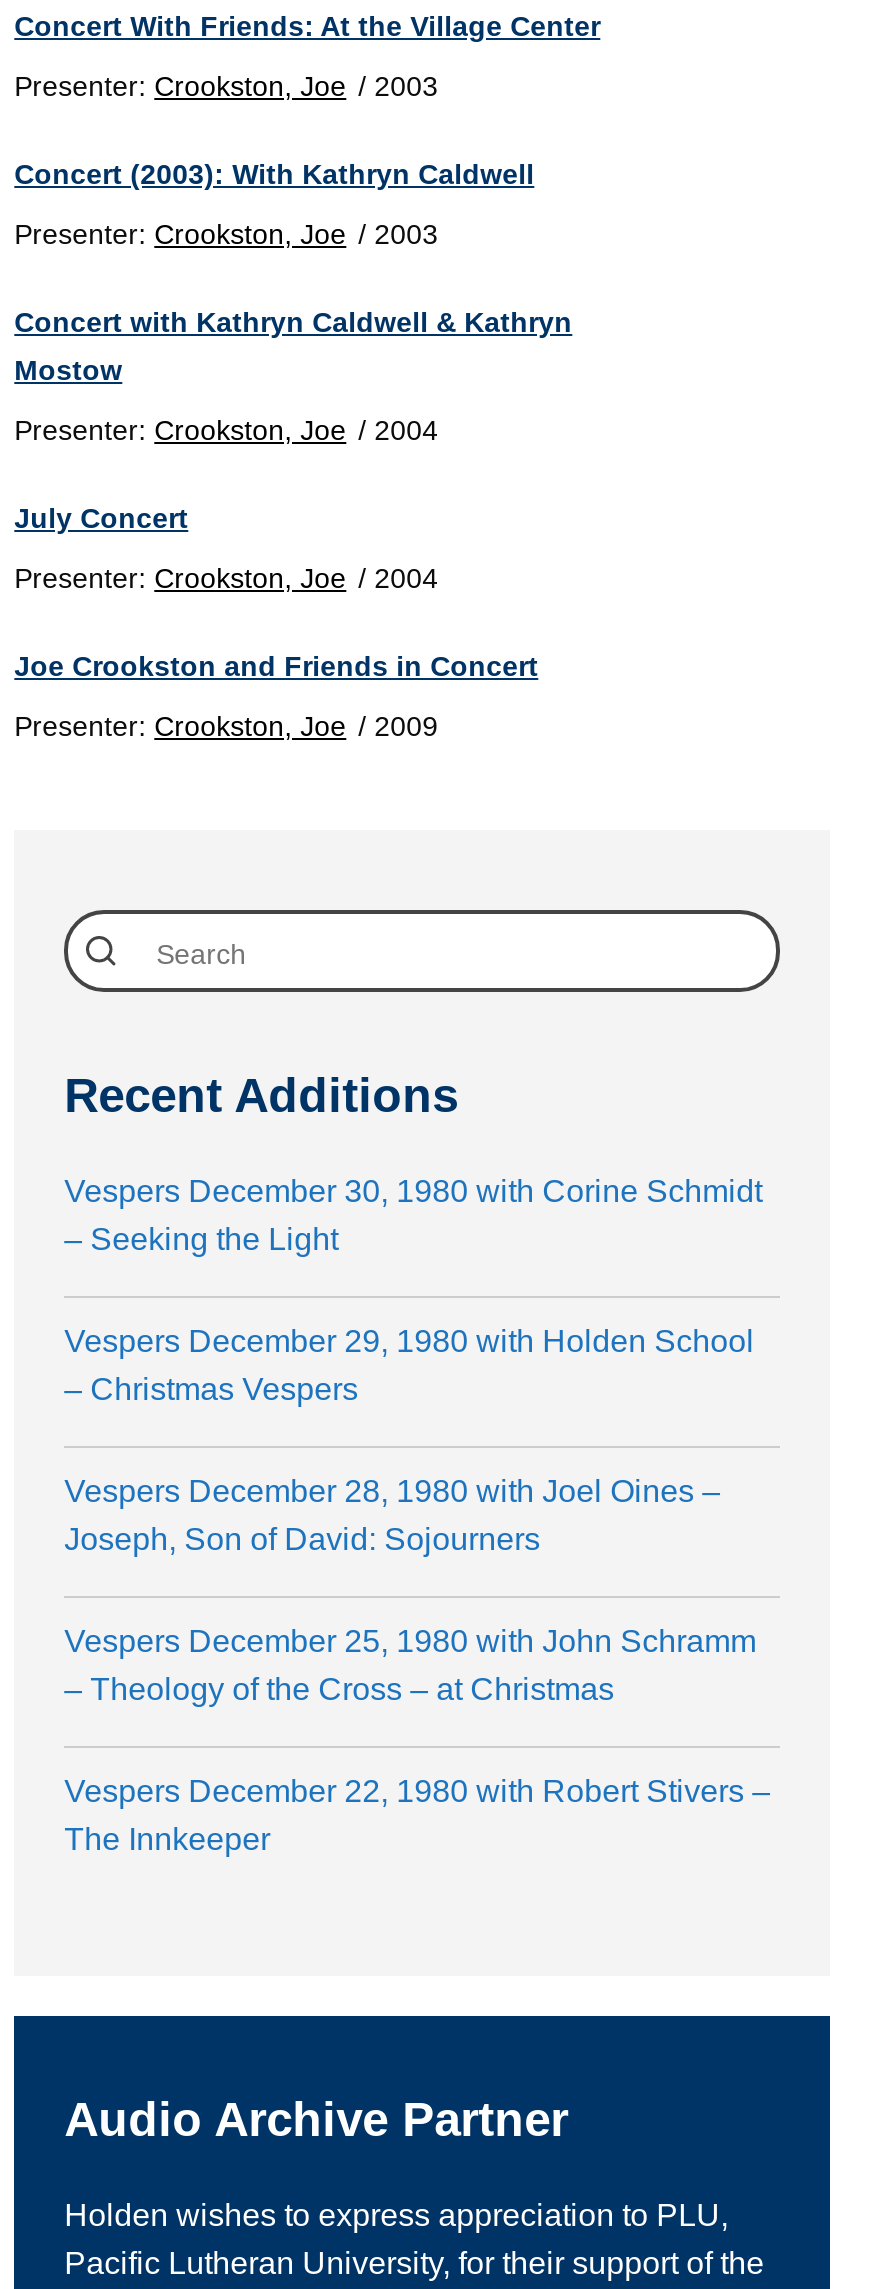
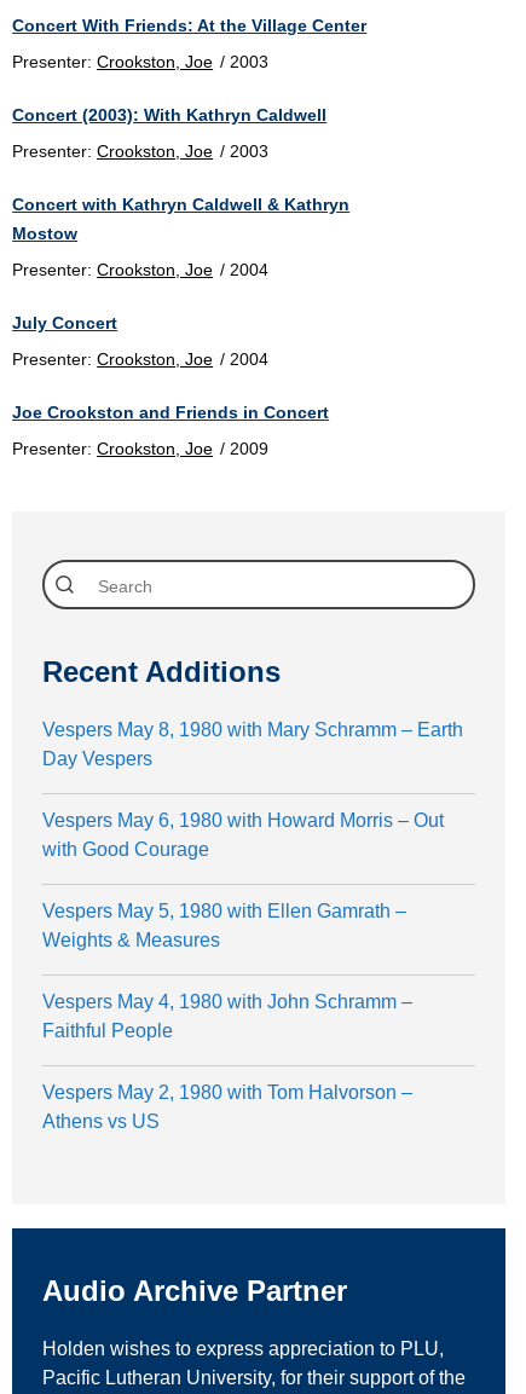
- Vespers December 30, 1980 with Corine Schmidt
- – Seeking the Light
+ Vespers May 8, 1980 with Mary Schramm – Earth
+ Day Vespers

- Vespers December 29, 1980 with Holden School
- – Christmas Vespers
+ Vespers May 6, 1980 with Howard Morris – Out
+ with Good Courage

- Vespers December 28, 1980 with Joel Oines –
- Joseph, Son of David: Sojourners
+ Vespers May 5, 1980 with Ellen Gamrath –
+ Weights & Measures

- Vespers December 25, 1980 with John Schramm
- – Theology of the Cross – at Christmas
+ Vespers May 4, 1980 with John Schramm –
+ Faithful People

- Vespers December 22, 1980 with Robert Stivers –
- The Innkeeper
+ Vespers May 2, 1980 with Tom Halvorson –
+ Athens vs US
